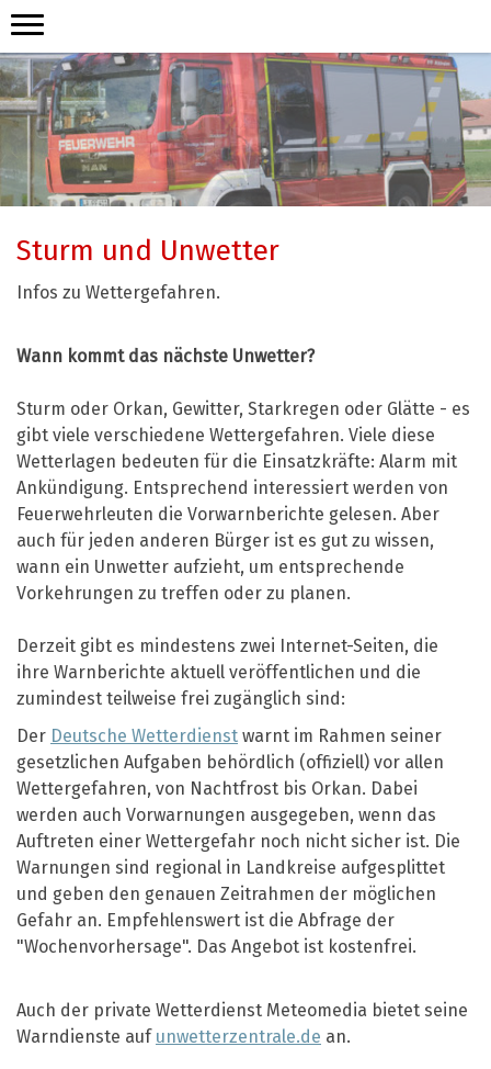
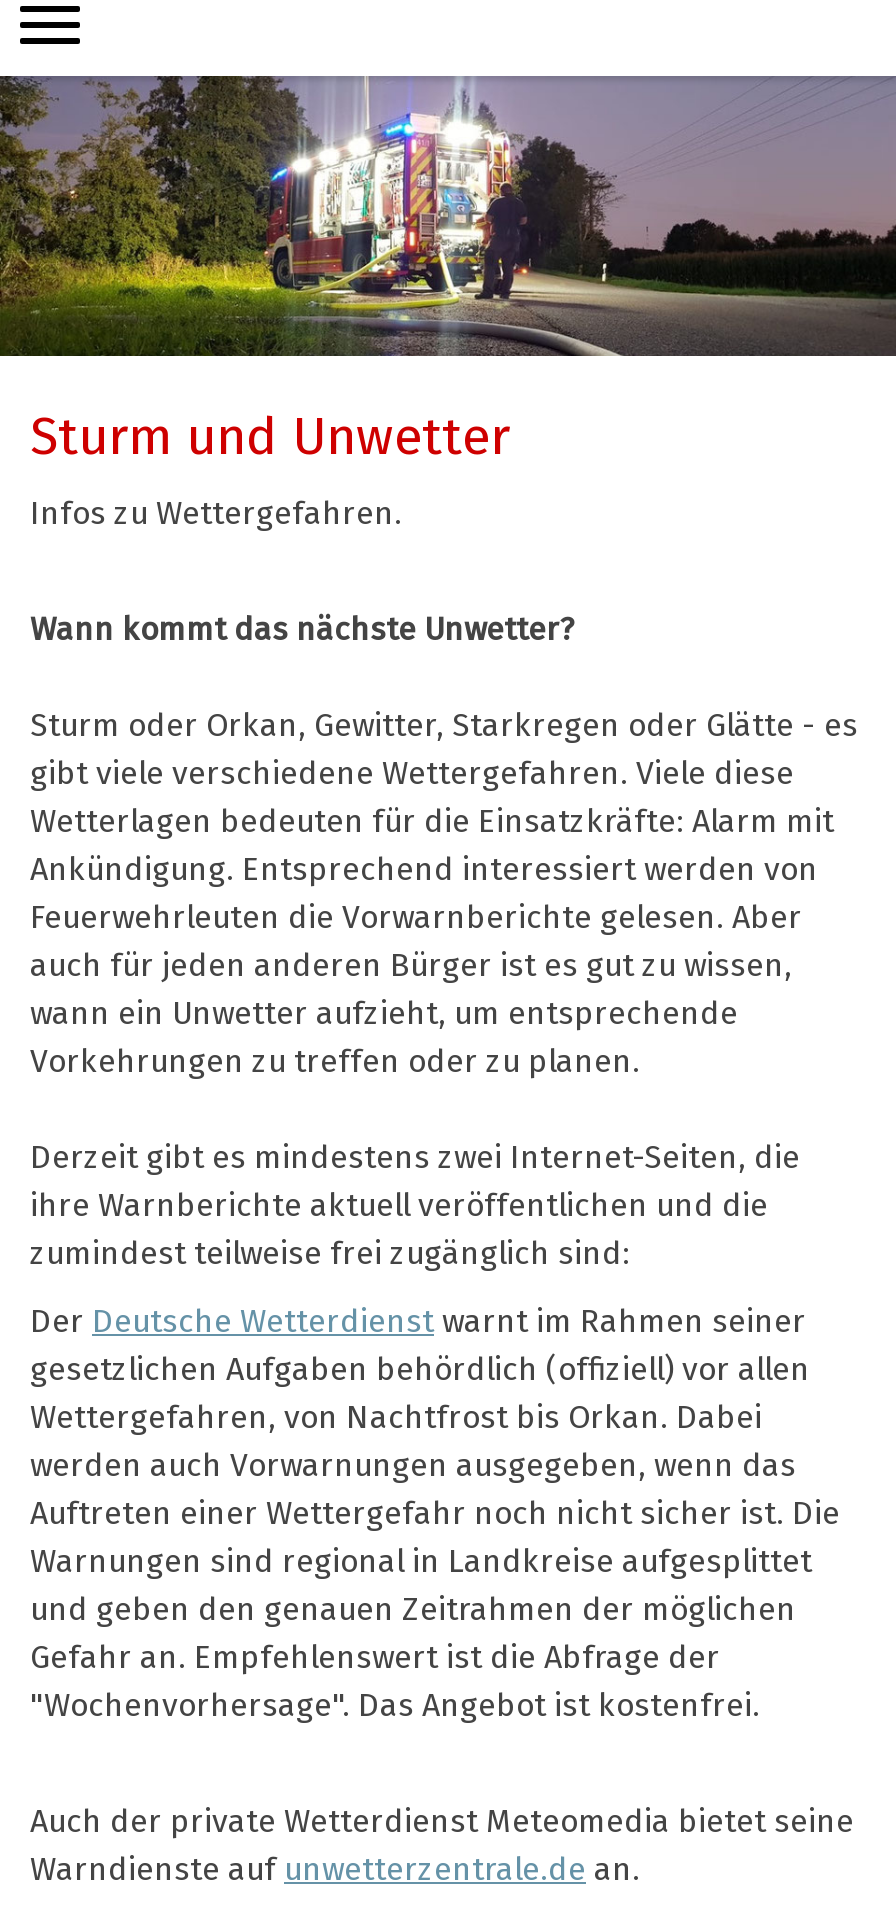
- [image]
+ [image]
